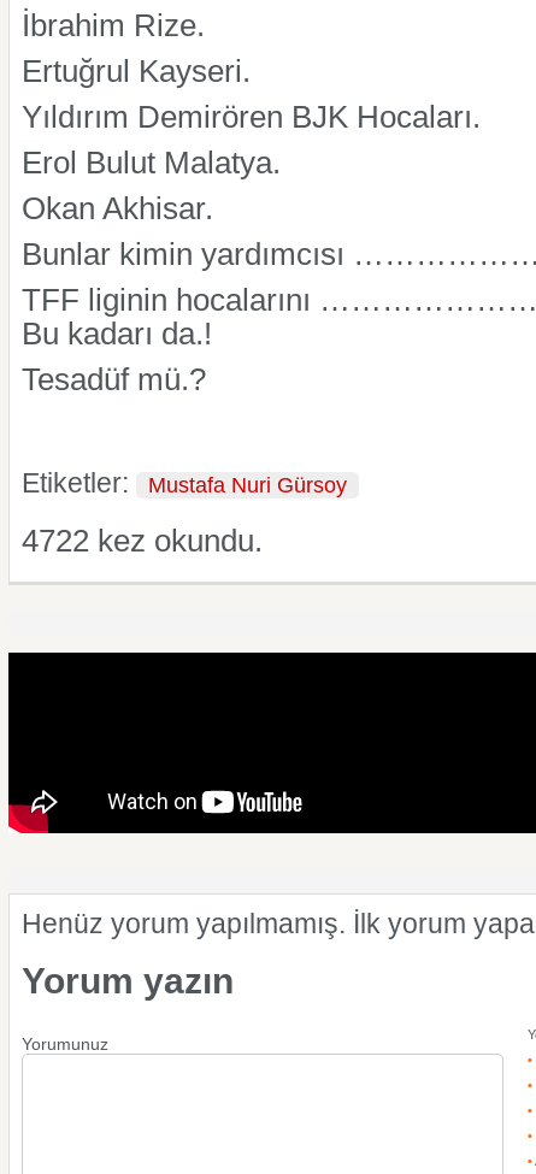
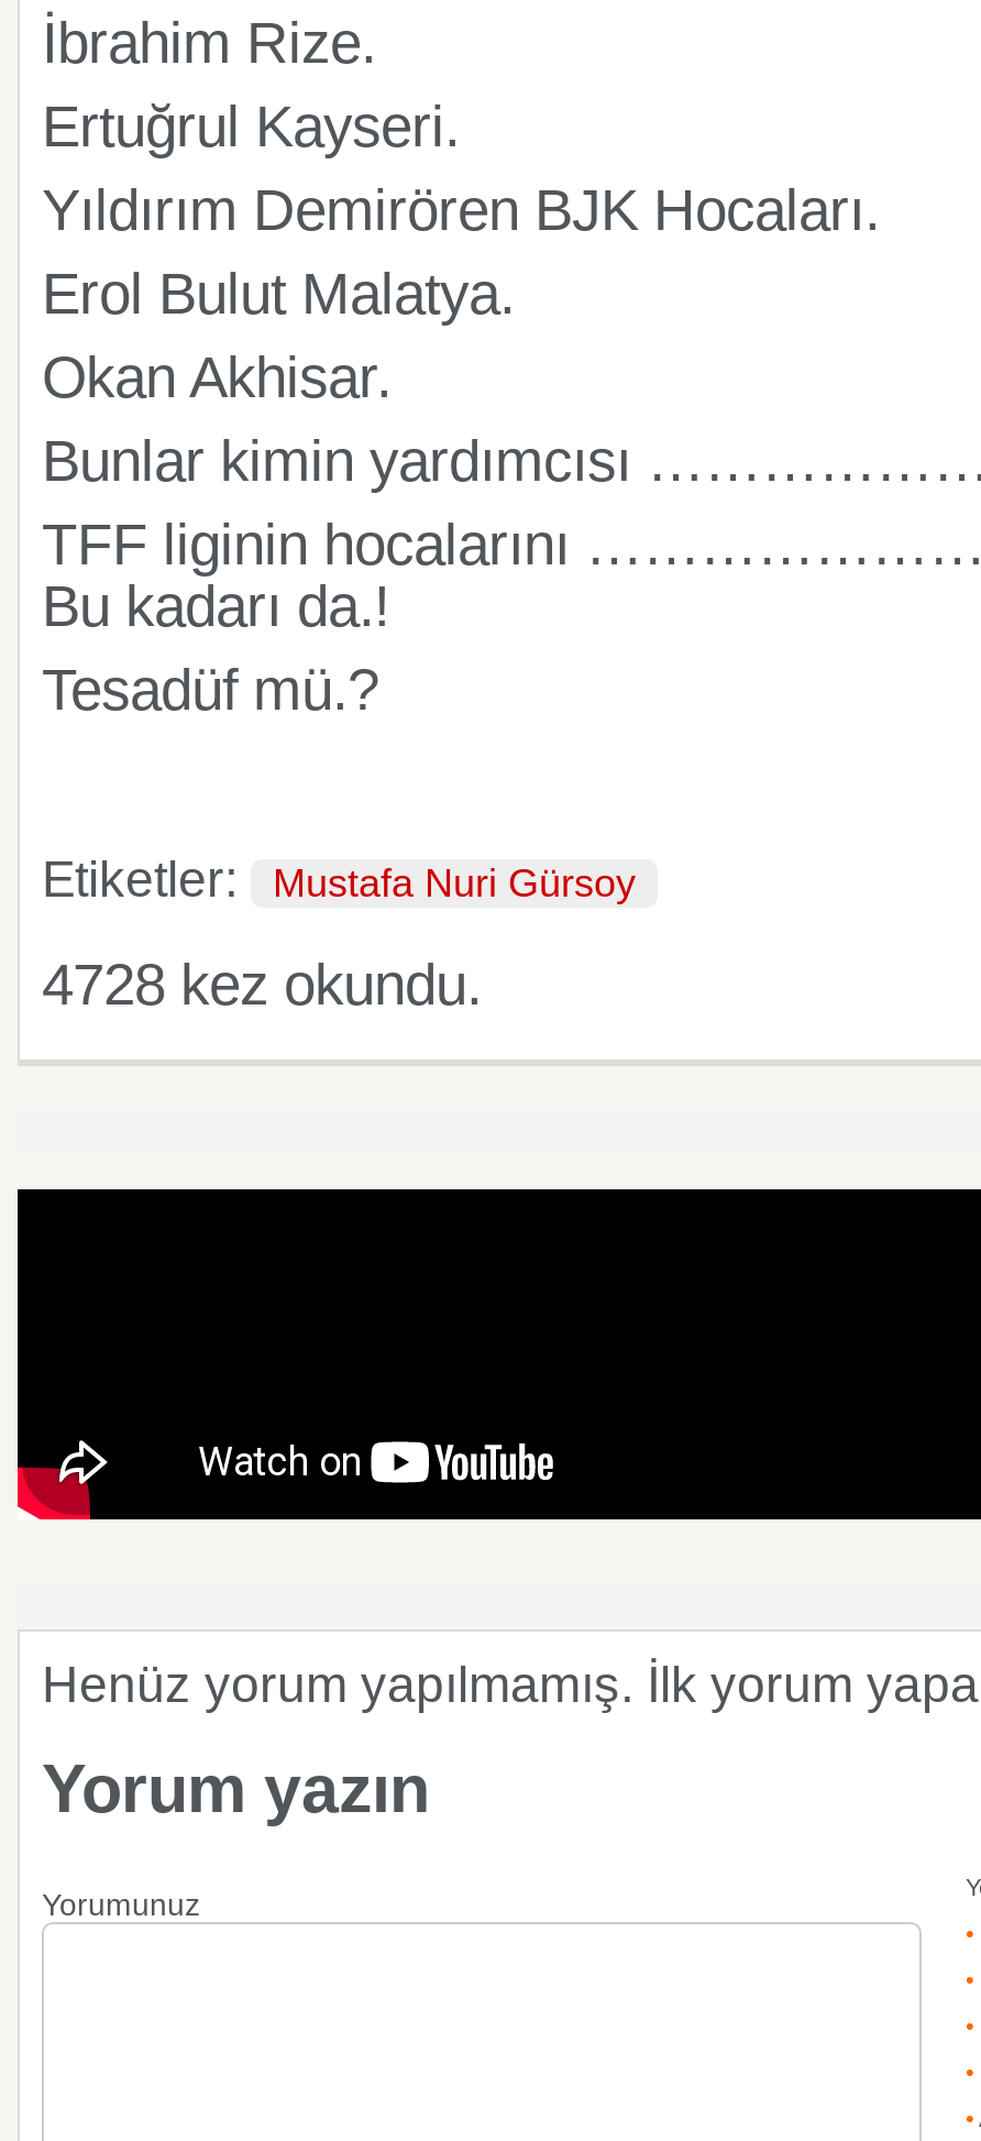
- 4722 kez okundu.
+ 4728 kez okundu.
